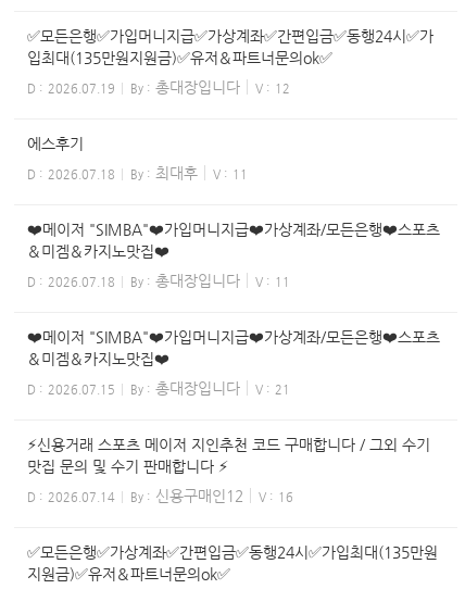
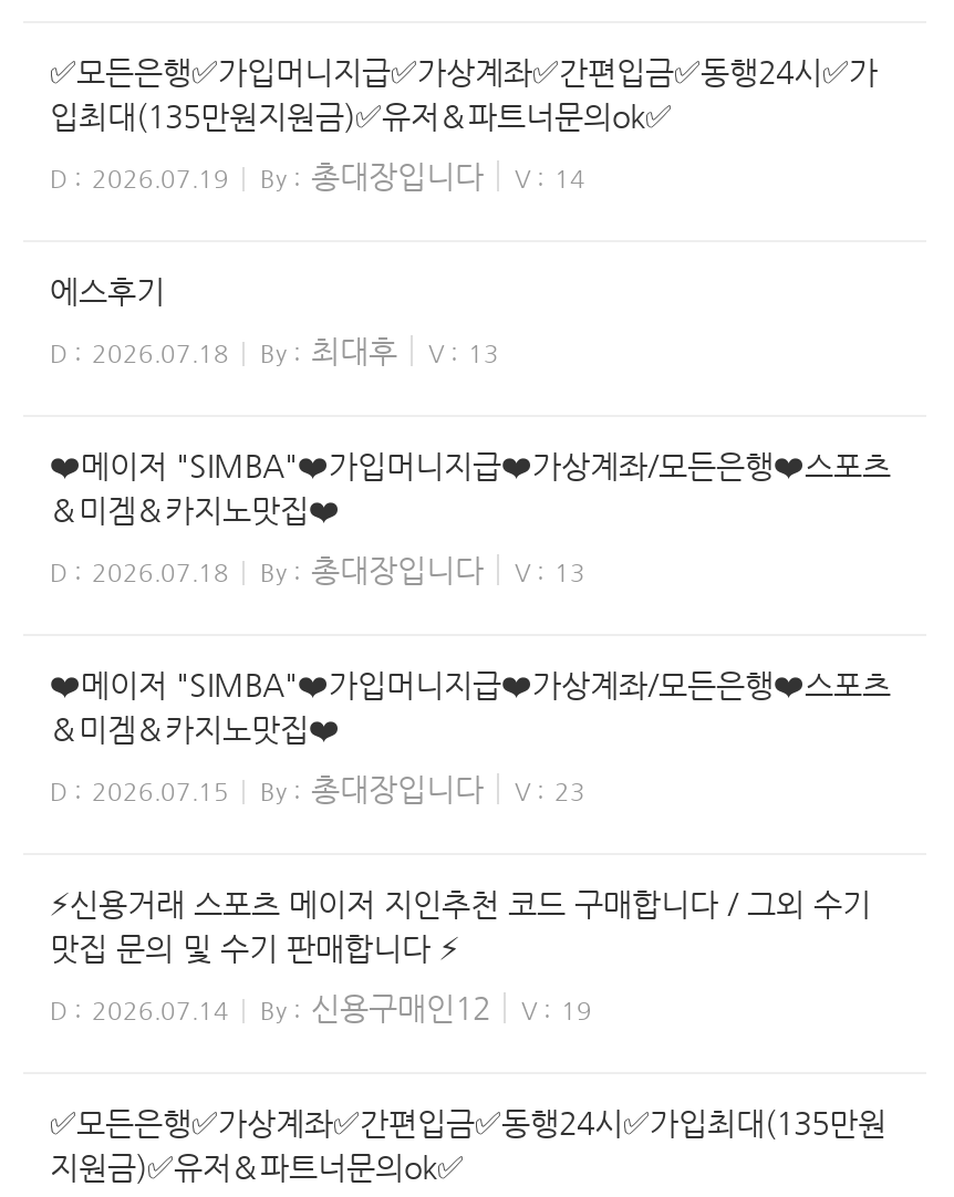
- D : 2026.07.19 By : 총대장입니다 V : 12
+ D : 2026.07.19 By : 총대장입니다 V : 14

- D : 2026.07.18 By : 최대후 V : 11
+ D : 2026.07.18 By : 최대후 V : 13

- D : 2026.07.18 By : 총대장입니다 V : 11
+ D : 2026.07.18 By : 총대장입니다 V : 13

- D : 2026.07.15 By : 총대장입니다 V : 21
+ D : 2026.07.15 By : 총대장입니다 V : 23

- D : 2026.07.14 By : 신용구매인12 V : 16
+ D : 2026.07.14 By : 신용구매인12 V : 19
